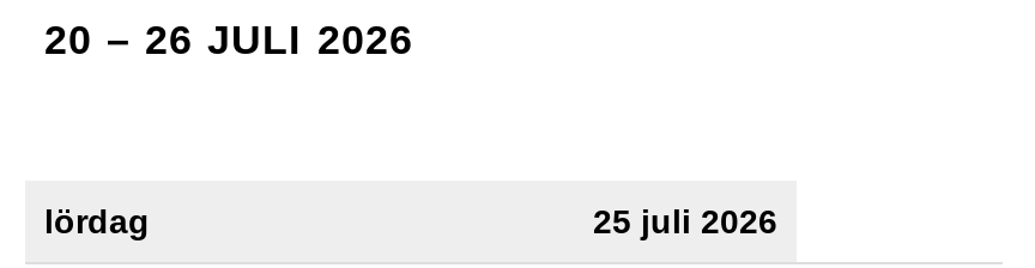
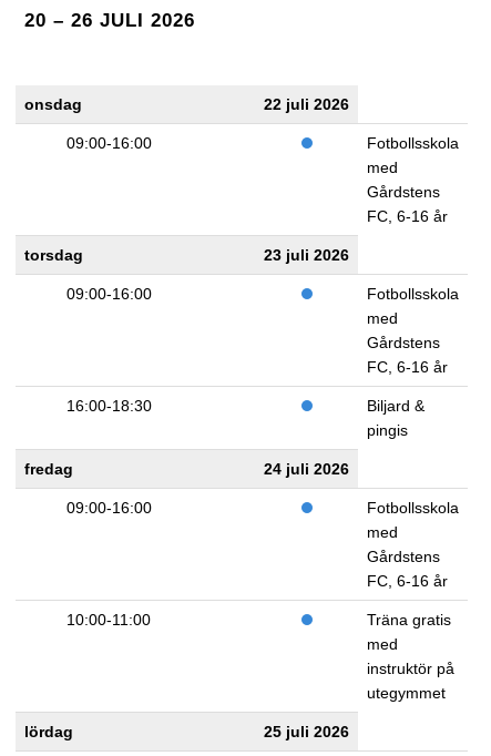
+ onsdag
+ 22 juli 2026
+ 09:00-16:00
+ Fotbollsskola
+ med
+ Gårdstens
+ FC, 6-16 år
+ torsdag
+ 23 juli 2026
+ 09:00-16:00
+ Fotbollsskola
+ med
+ Gårdstens
+ FC, 6-16 år
+ 16:00-18:30
+ Biljard &
+ pingis
+ fredag
+ 24 juli 2026
+ 09:00-16:00
+ Fotbollsskola
+ med
+ Gårdstens
+ FC, 6-16 år
+ 10:00-11:00
+ Träna gratis
+ med
+ instruktör på
+ utegymmet
